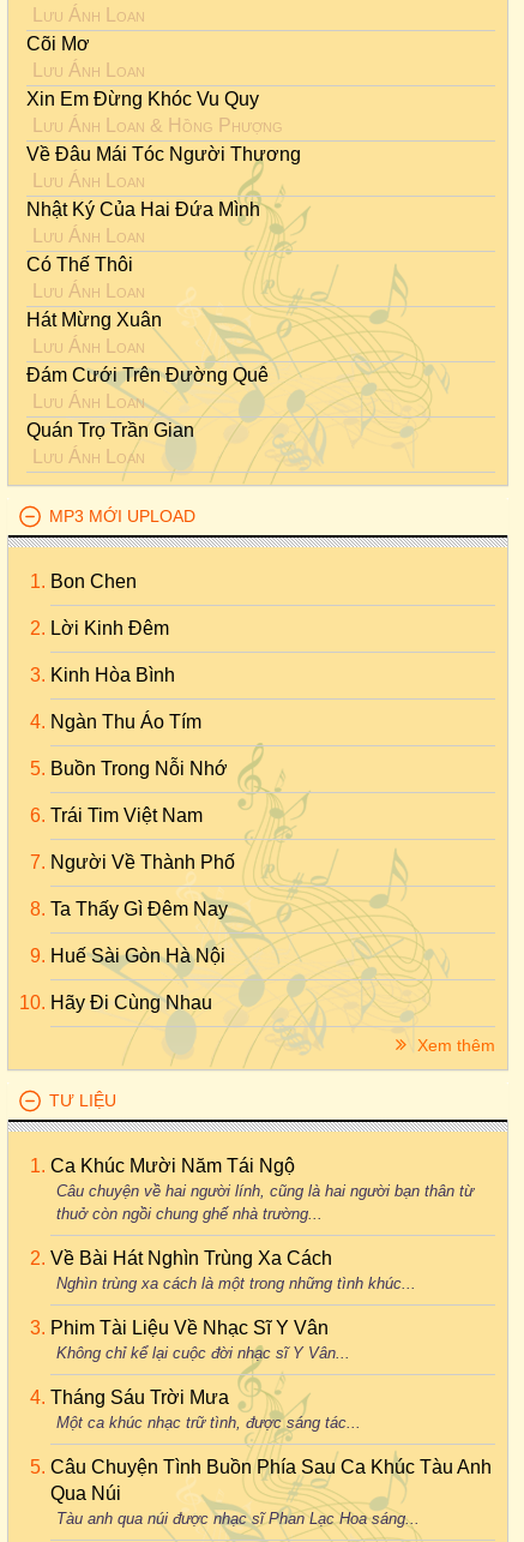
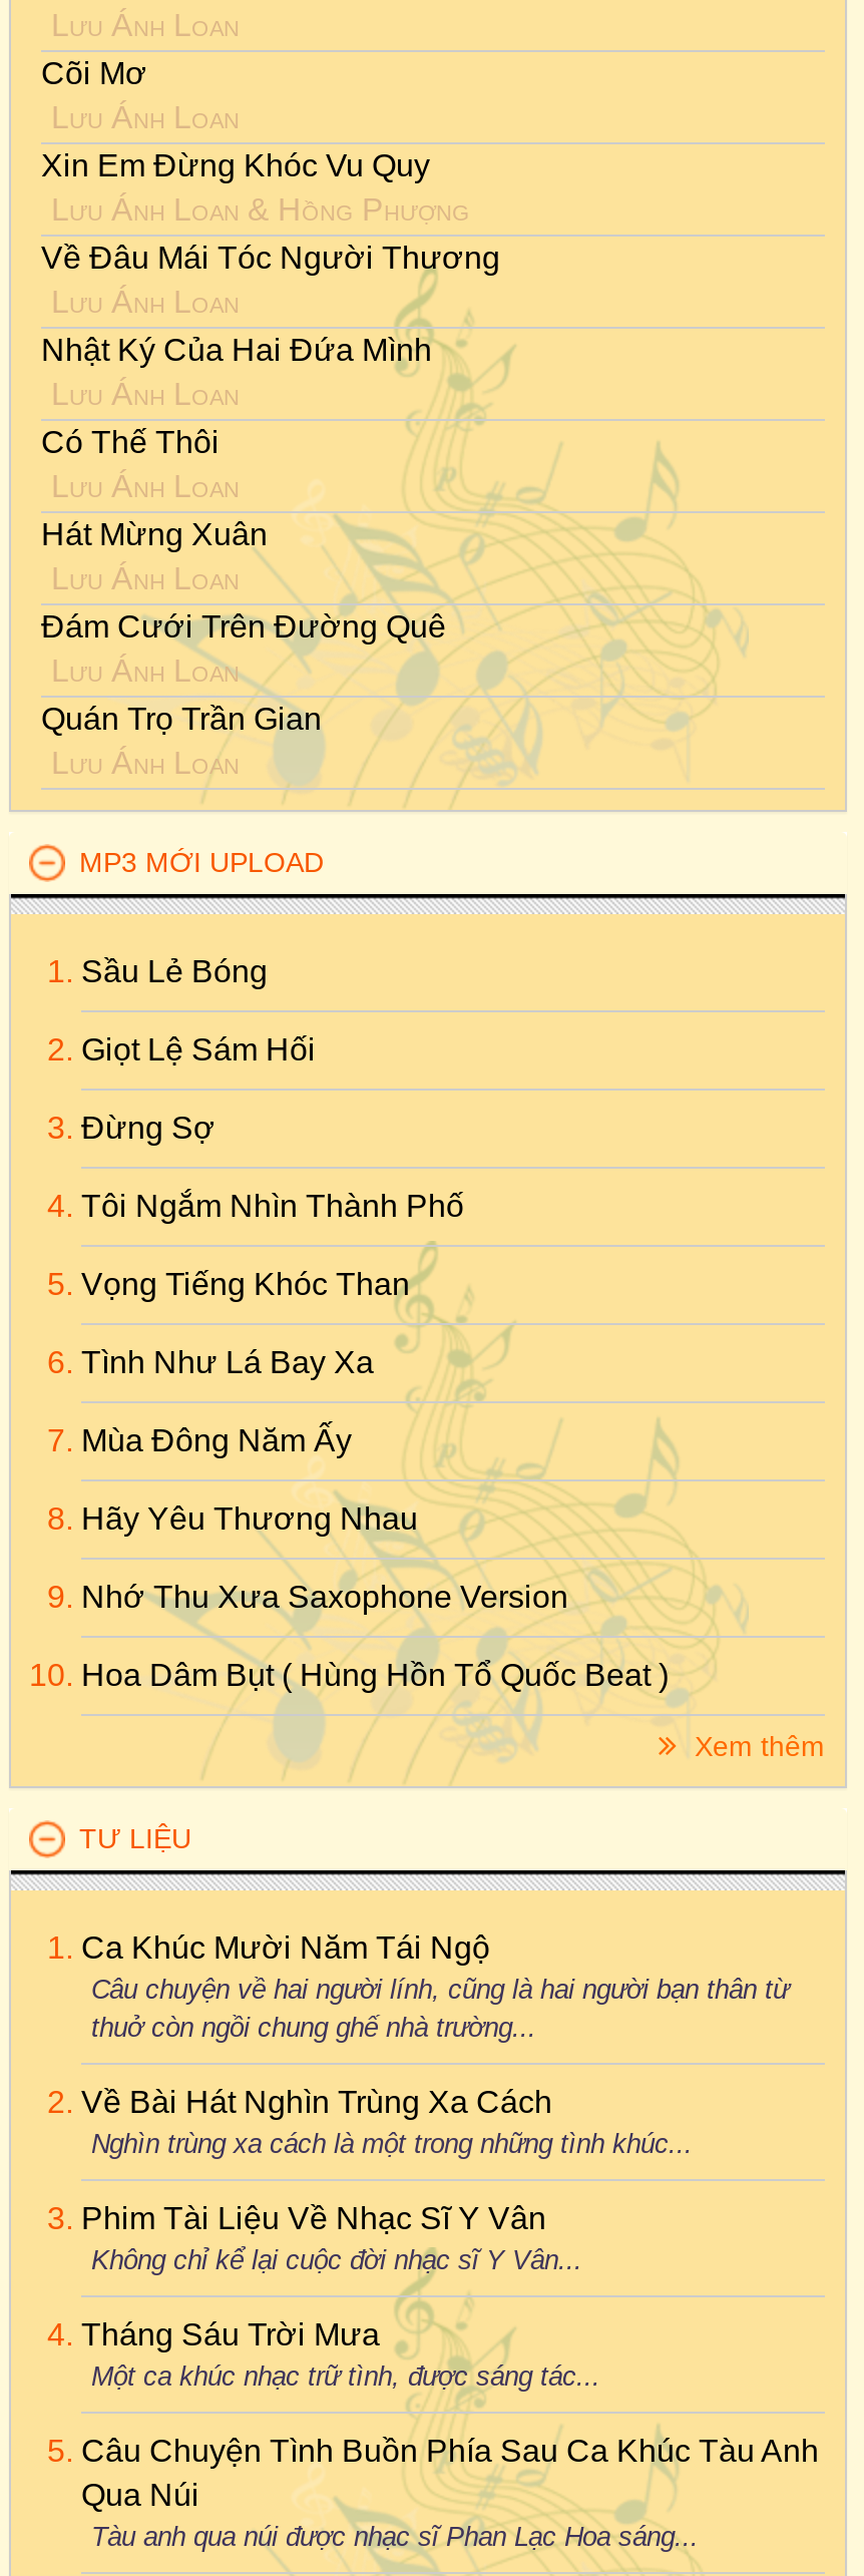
- Bon Chen
+ Sầu Lẻ Bóng

- Lời Kinh Đêm
+ Giọt Lệ Sám Hối

- Kinh Hòa Bình
+ Đừng Sợ

- Ngàn Thu Áo Tím
+ Tôi Ngắm Nhìn Thành Phố

- Buồn Trong Nỗi Nhớ
+ Vọng Tiếng Khóc Than

- Trái Tim Việt Nam
+ Tình Như Lá Bay Xa

- Người Về Thành Phố
+ Mùa Đông Năm Ấy

- Ta Thấy Gì Đêm Nay
+ Hãy Yêu Thương Nhau

- Huế Sài Gòn Hà Nội
+ Nhớ Thu Xưa Saxophone Version

- Hãy Đi Cùng Nhau
+ Hoa Dâm Bụt ( Hùng Hồn Tổ Quốc Beat )
